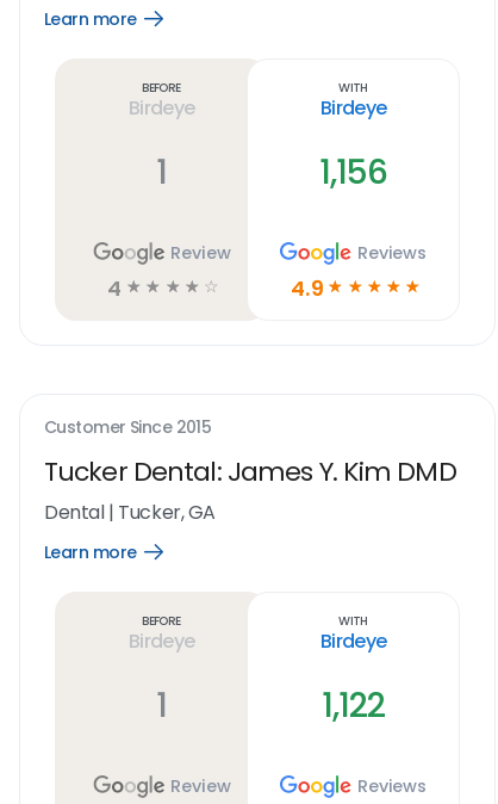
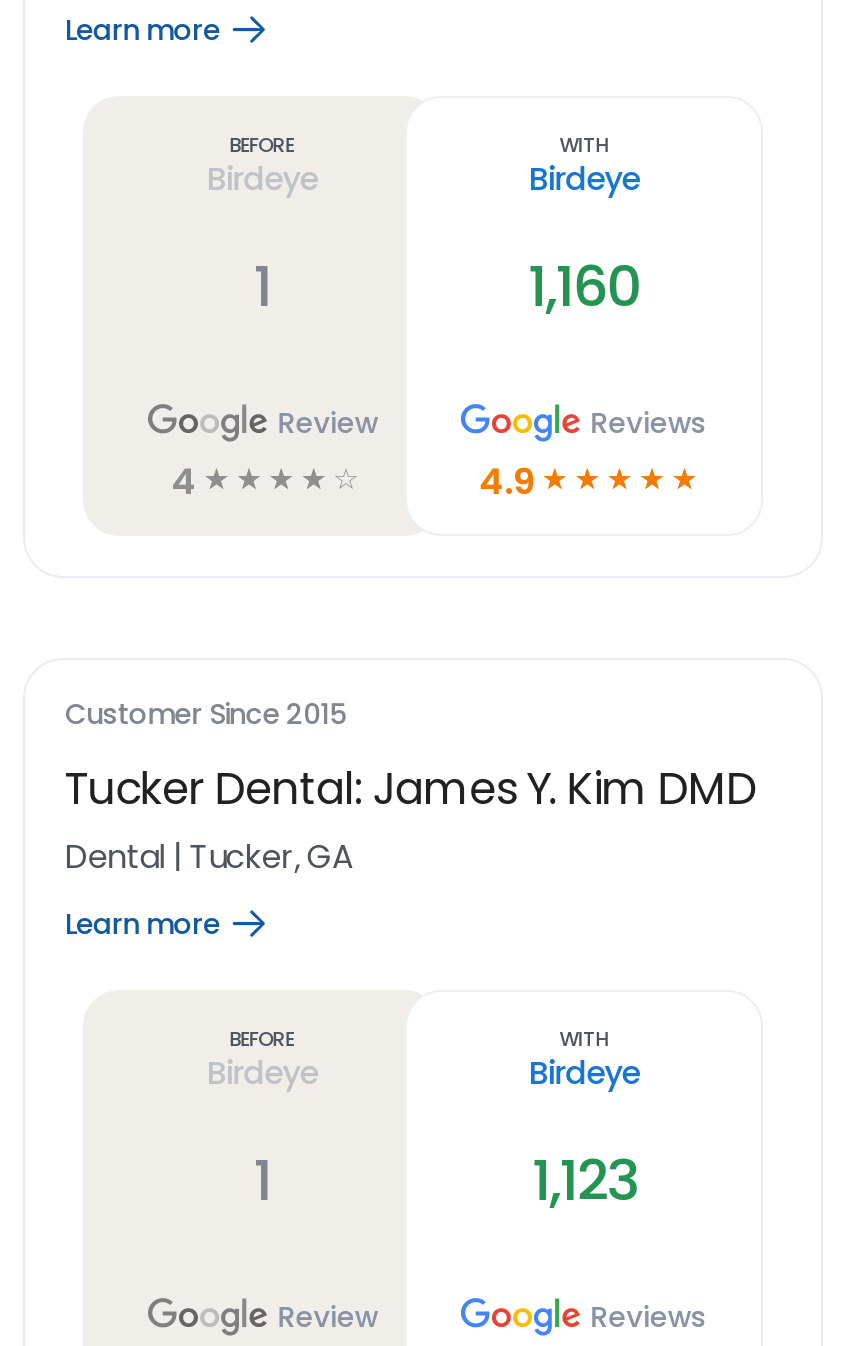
- 1,156
+ 1,160

- 1,122
+ 1,123
